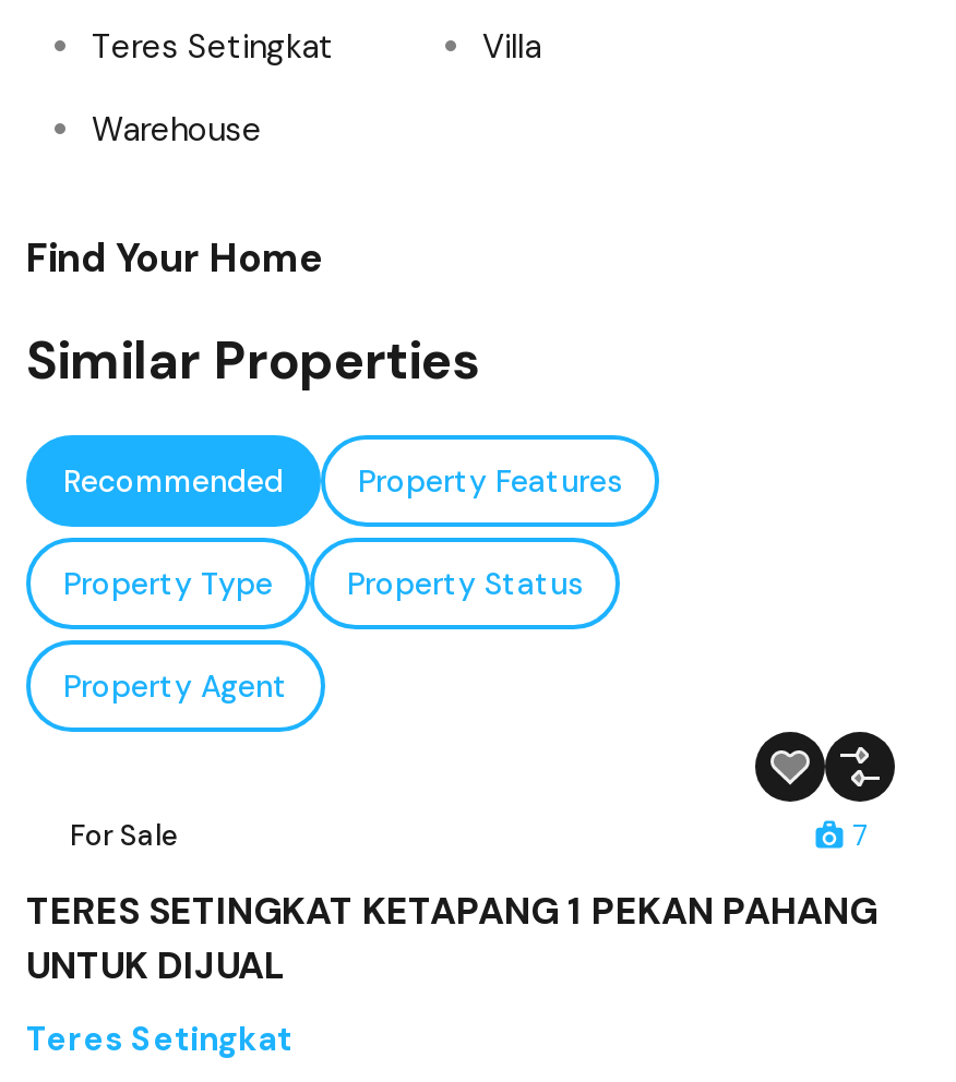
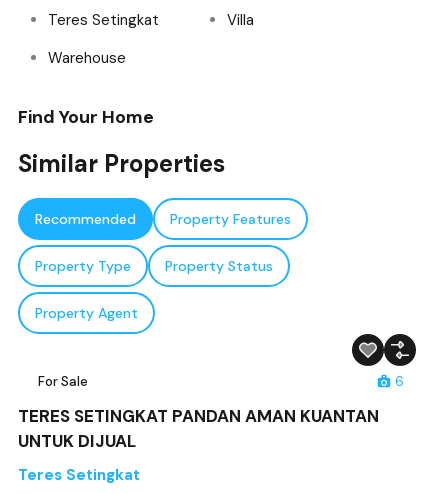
- 7
+ 6

- TERES SETINGKAT KETAPANG 1 PEKAN PAHANG
+ TERES SETINGKAT PANDAN AMAN KUANTAN
